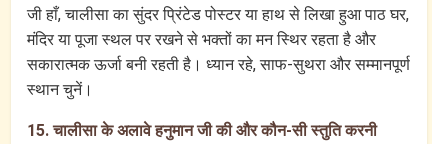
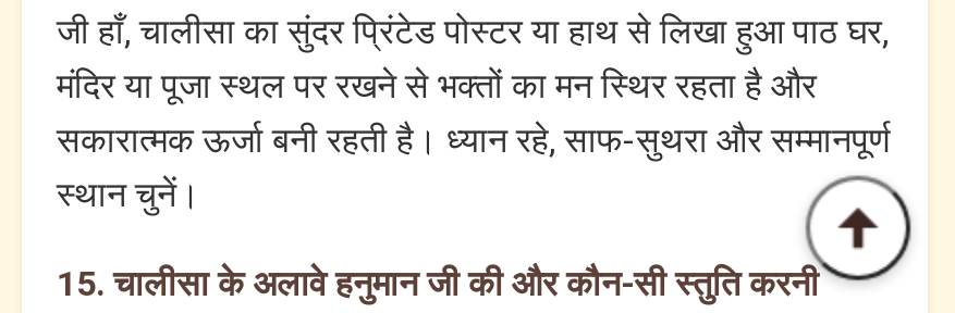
+ [image]
